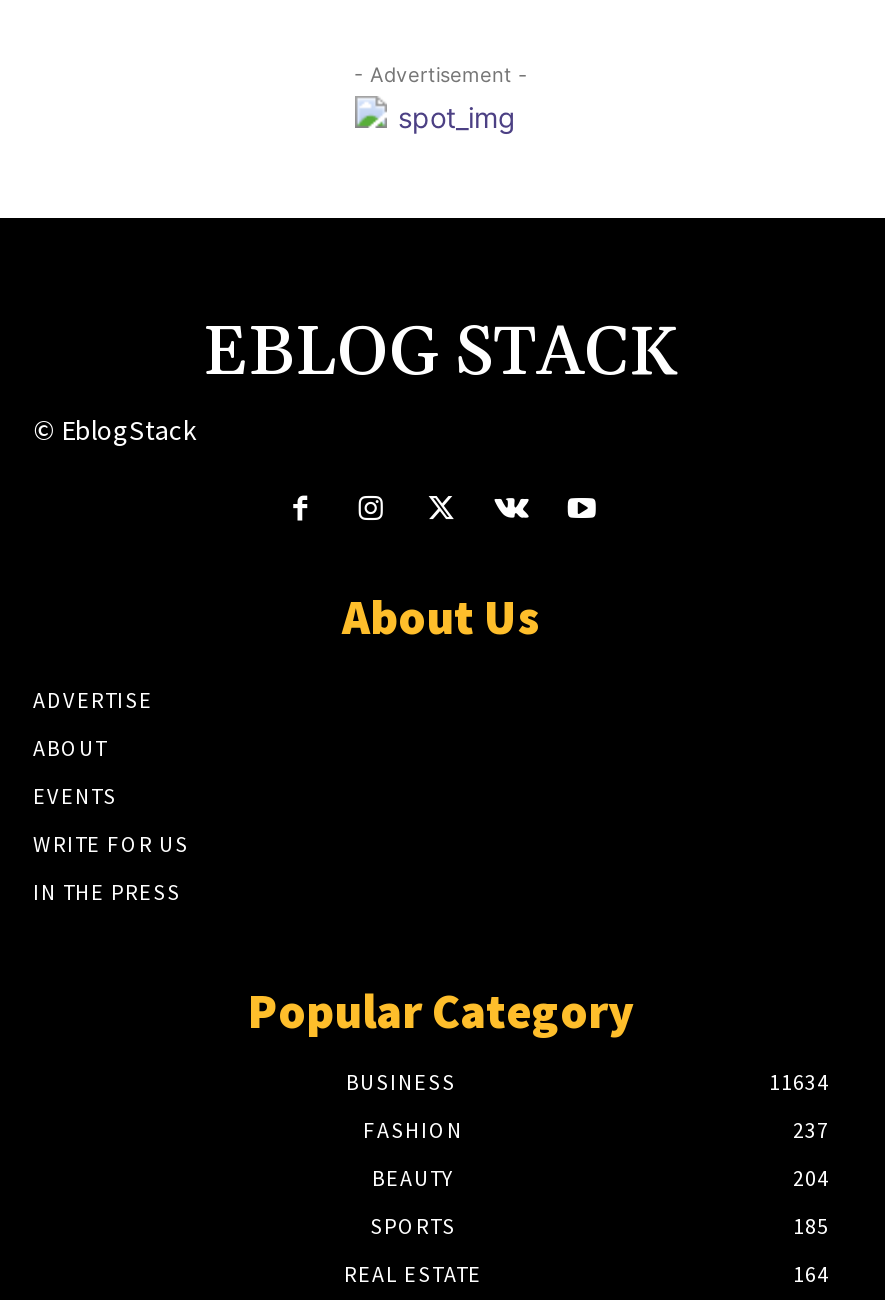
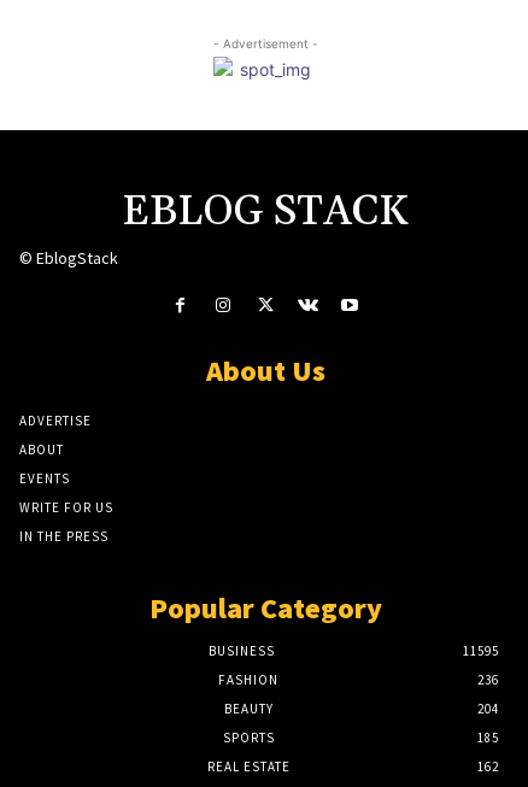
- 11634
+ 11595

- 237
+ 236

- 164
+ 162
